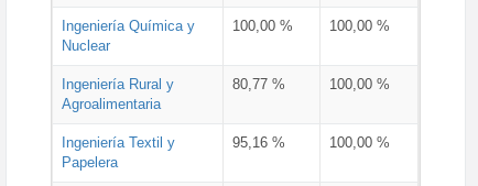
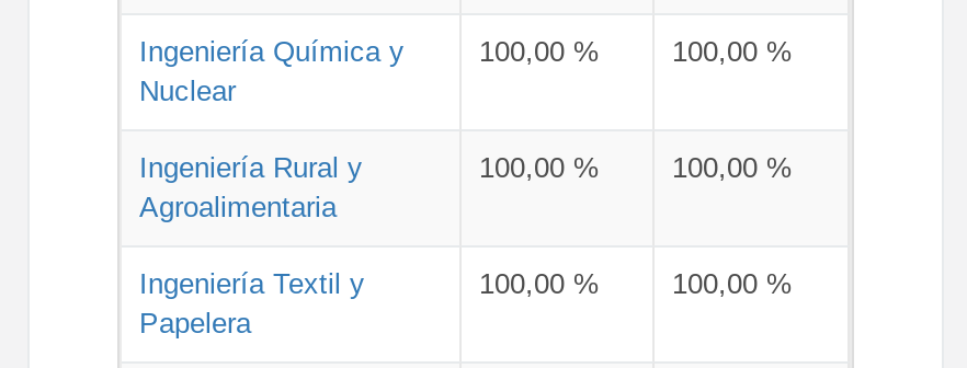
- 80,77 %
+ 100,00 %

- 95,16 %
+ 100,00 %
